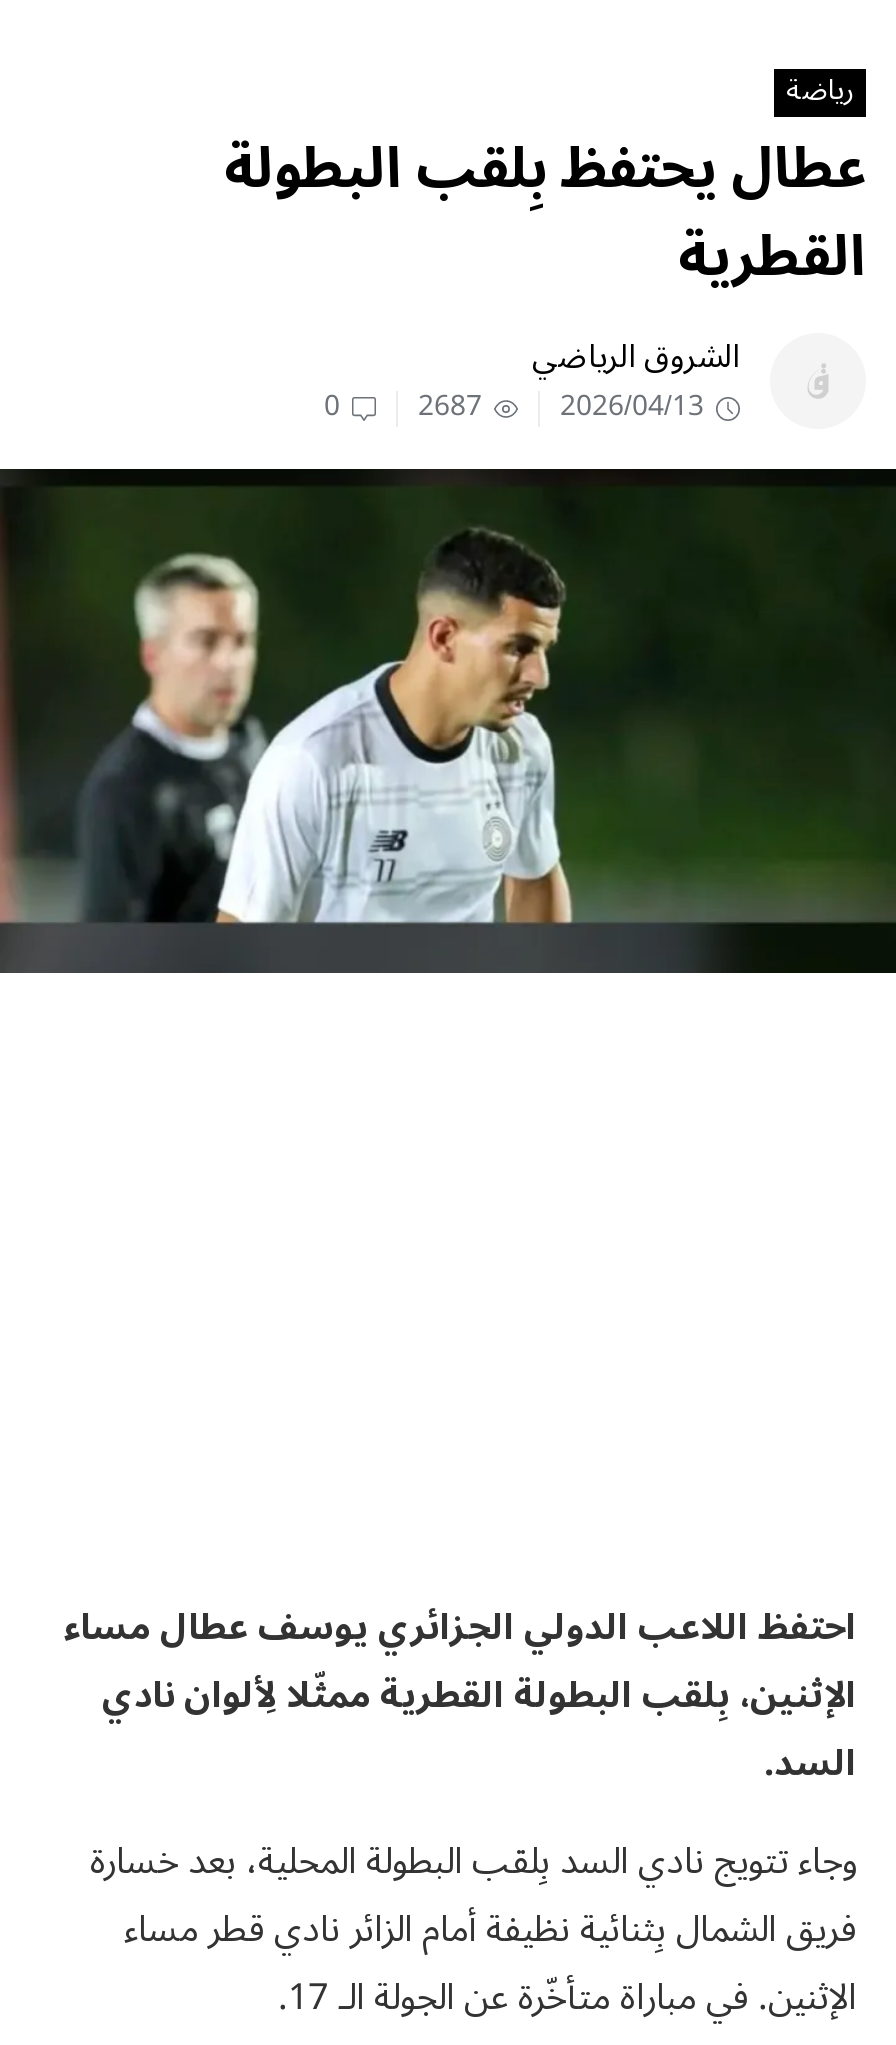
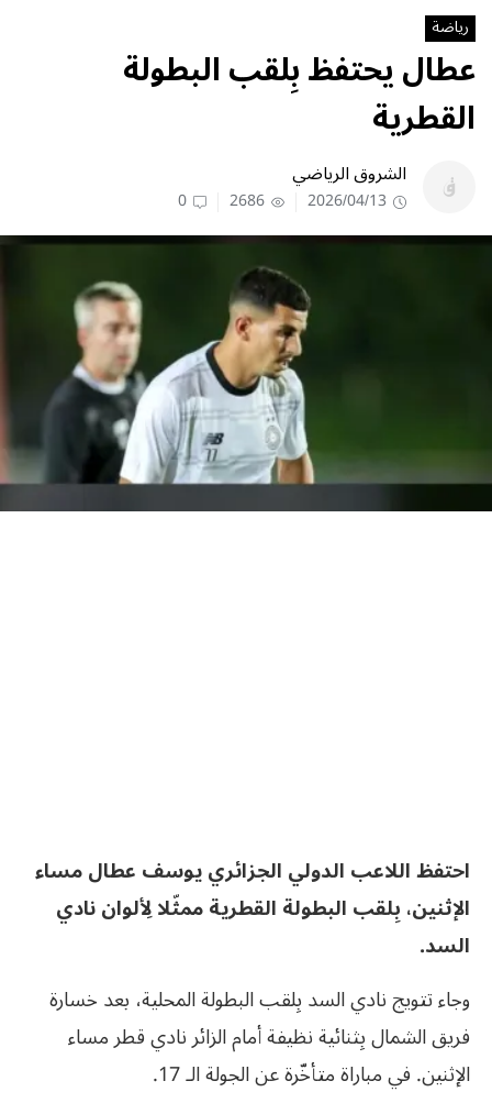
- 0 2687 2026/04/13
+ 0 2686 2026/04/13
